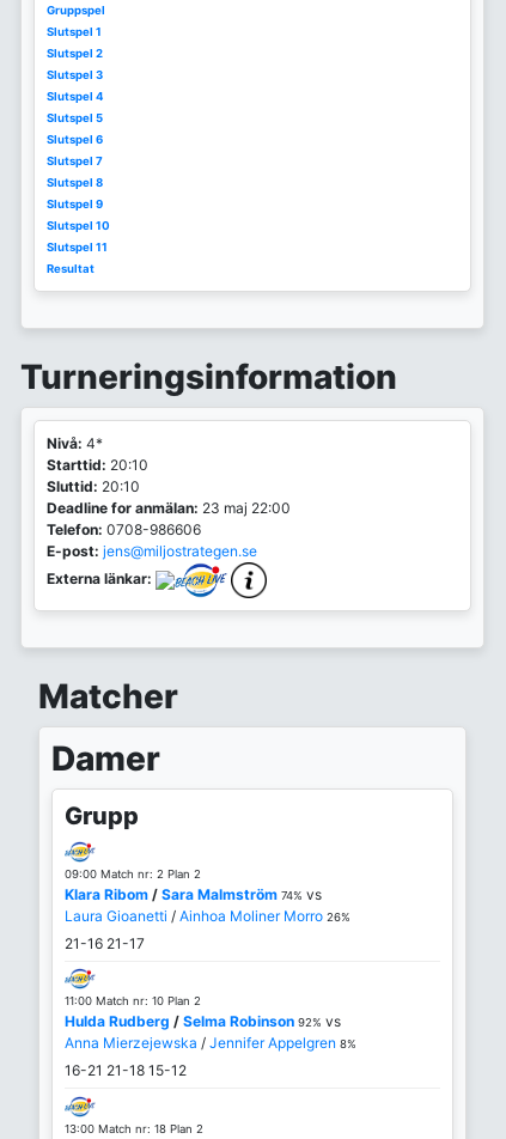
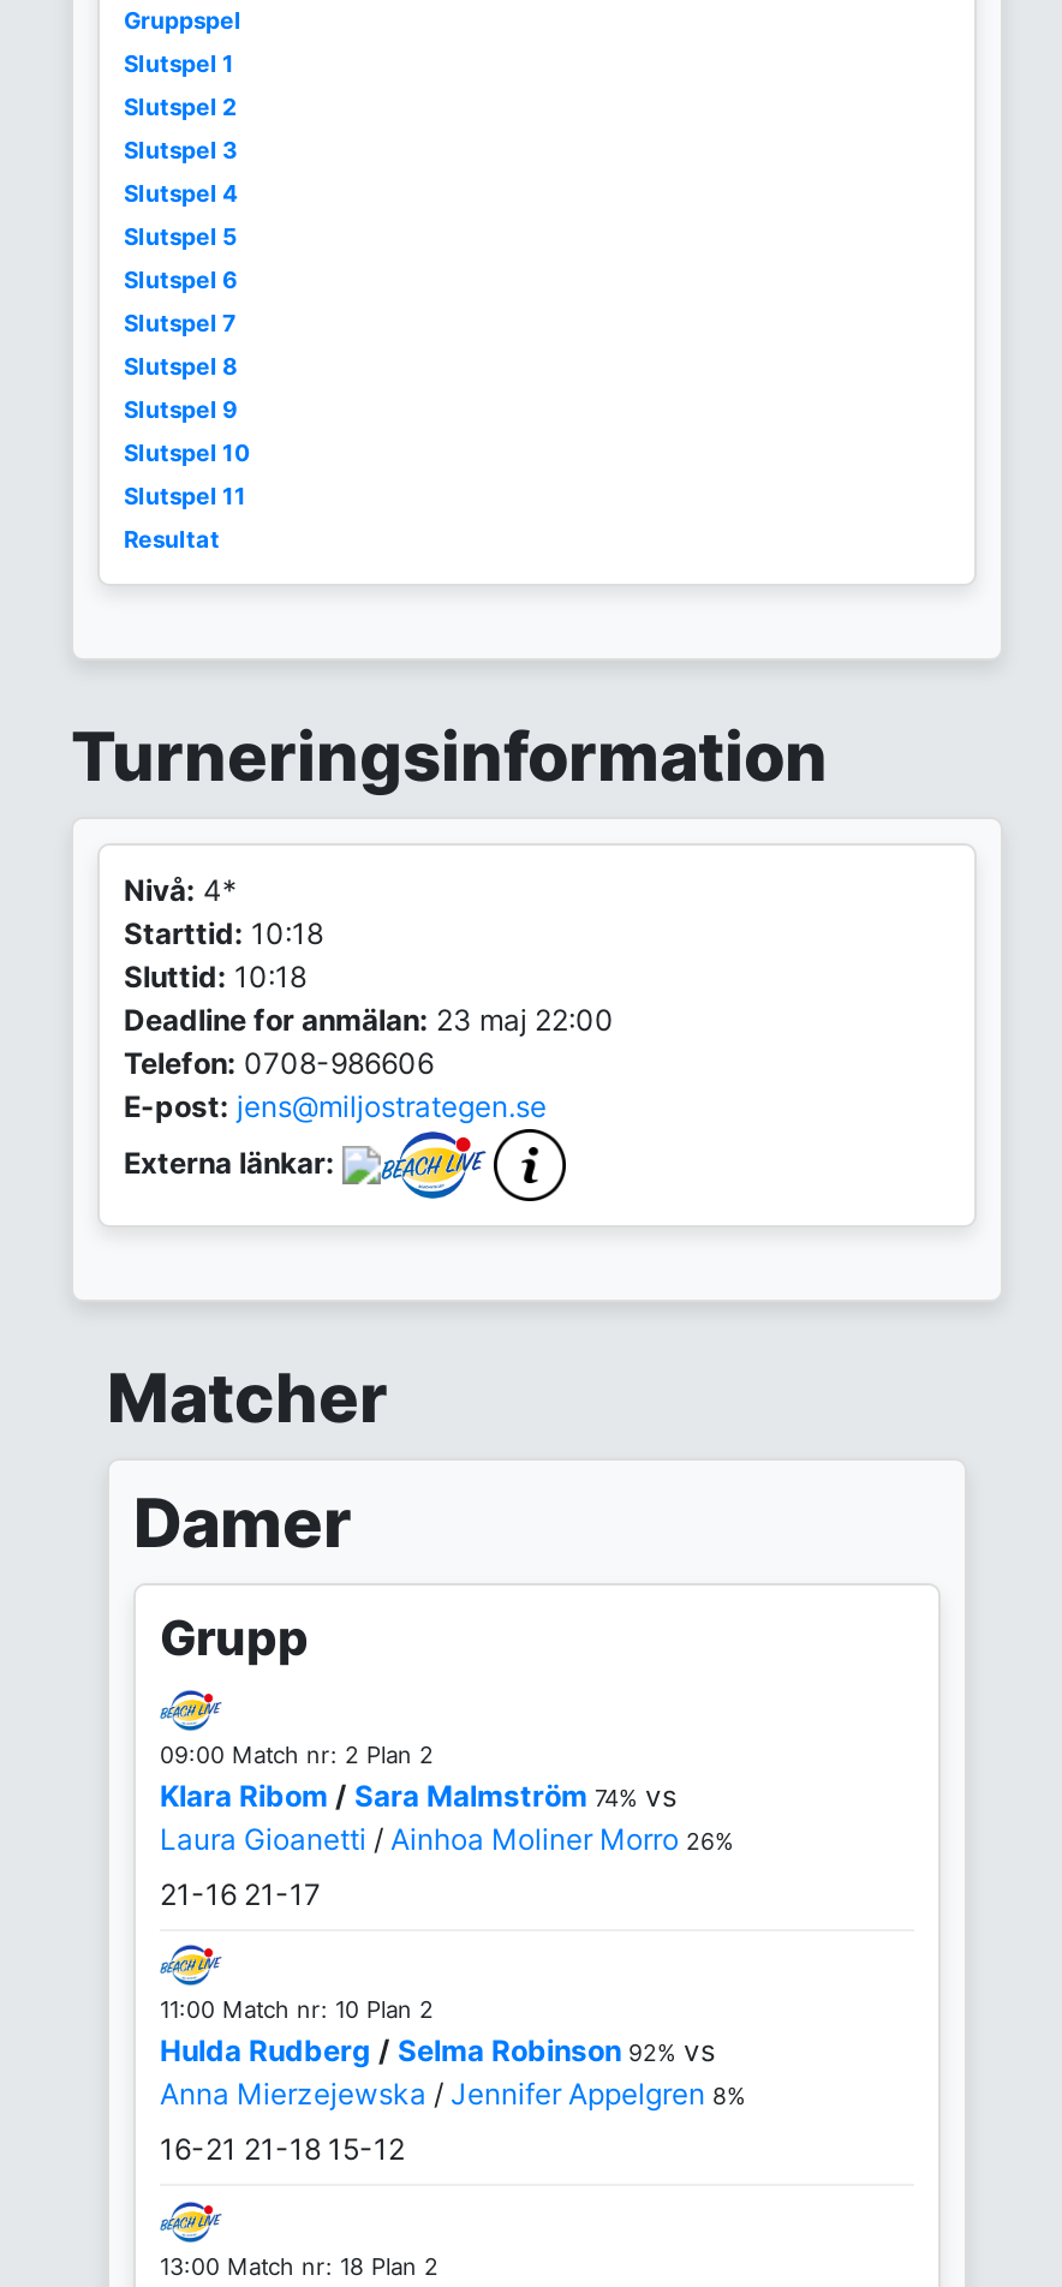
- Starttid: 20:10
+ Starttid: 10:18

- Sluttid: 20:10
+ Sluttid: 10:18
